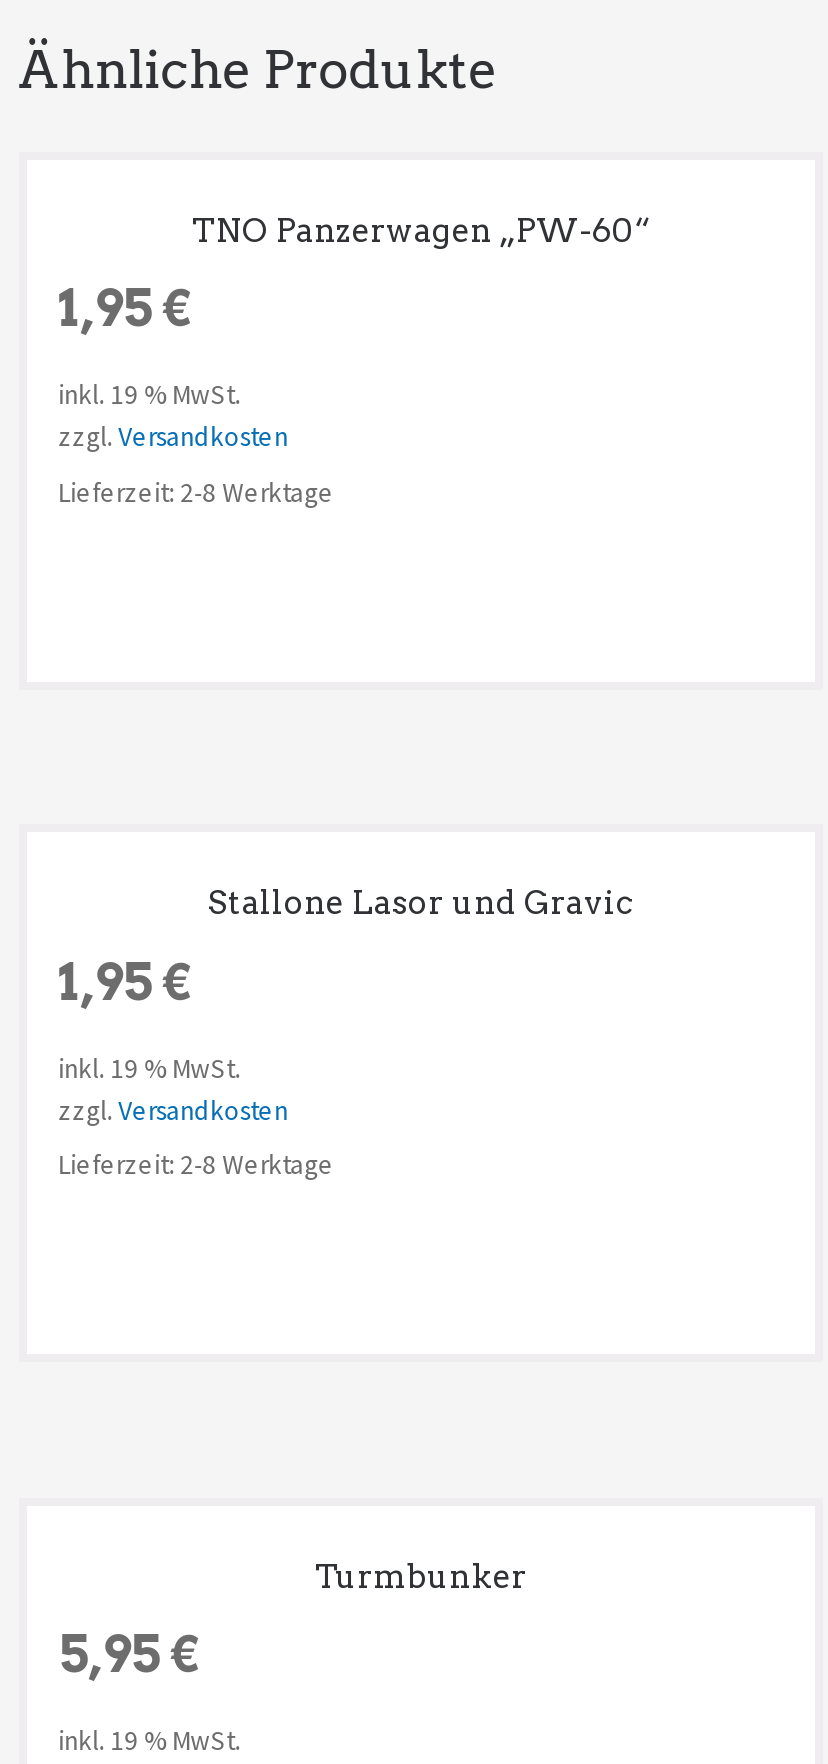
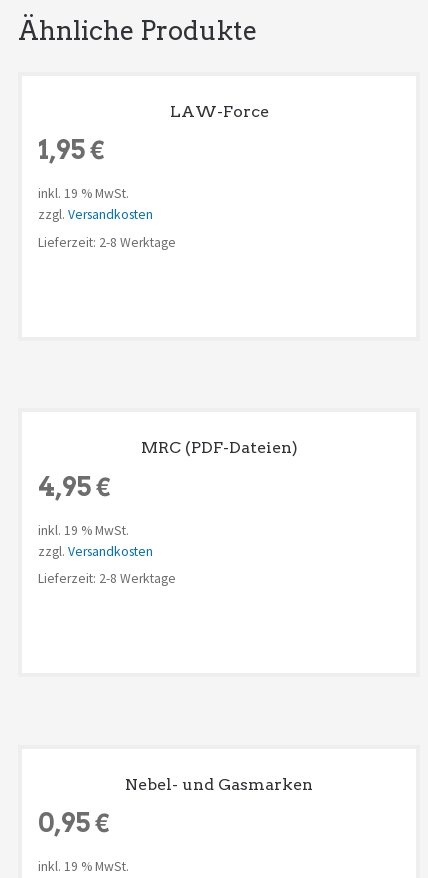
- TNO Panzerwagen „PW-60“
+ LAW-Force

- Stallone Lasor und Gravic
- 1,95 €
+ MRC (PDF-Dateien)
+ 4,95 €

- Turmbunker
- 5,95 €
+ Nebel- und Gasmarken
+ 0,95 €
